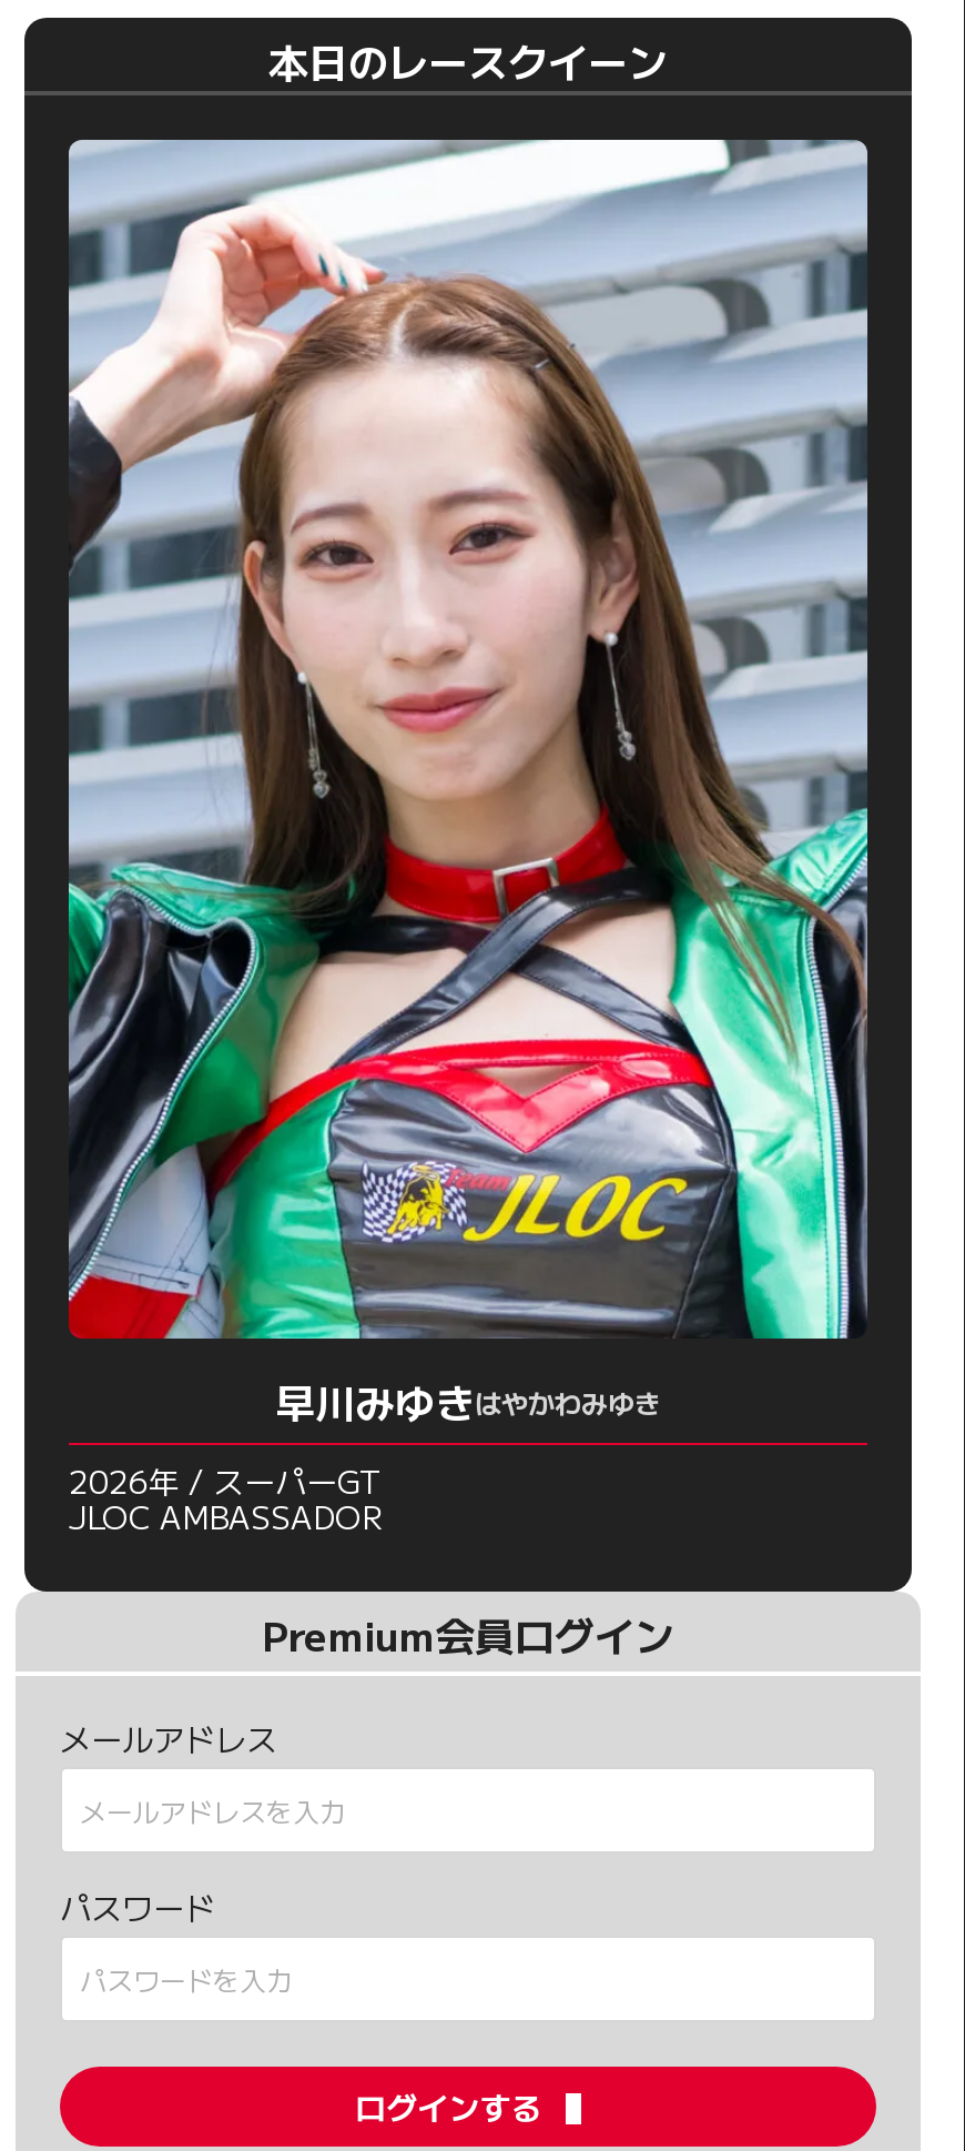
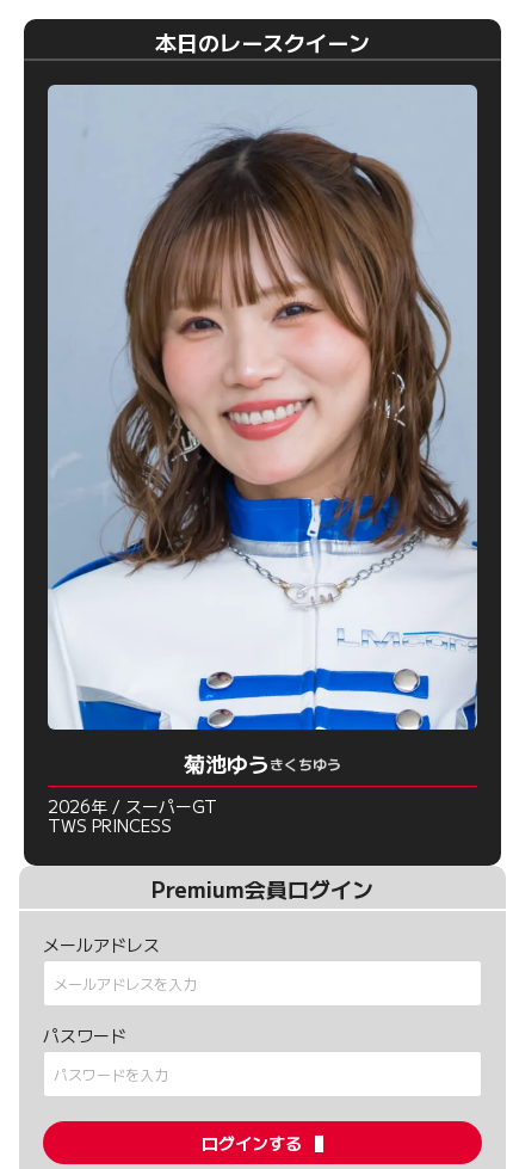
- [image]
- 早川みゆきはやかわみゆき
+ [image]
+ 菊池ゆうきくちゆう

- JLOC AMBASSADOR
+ TWS PRINCESS
